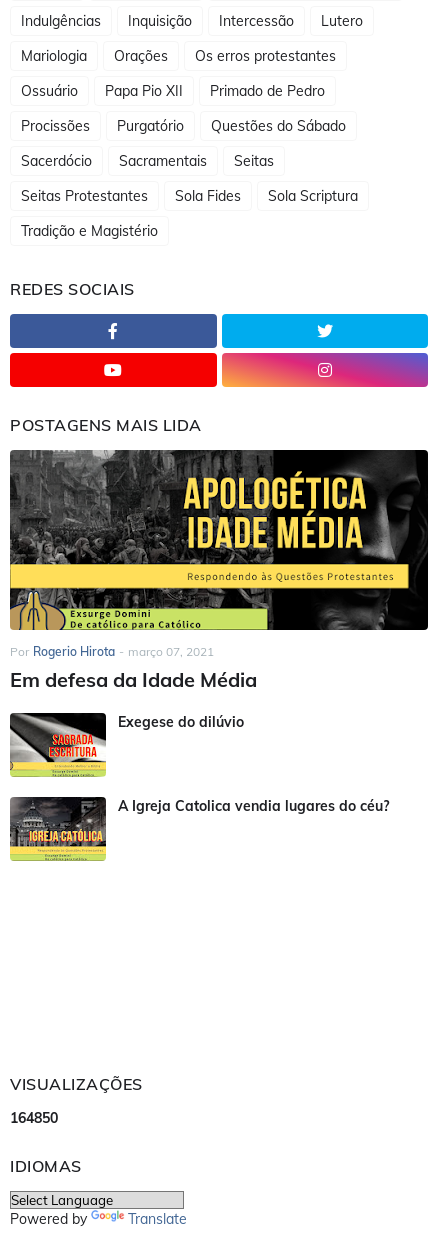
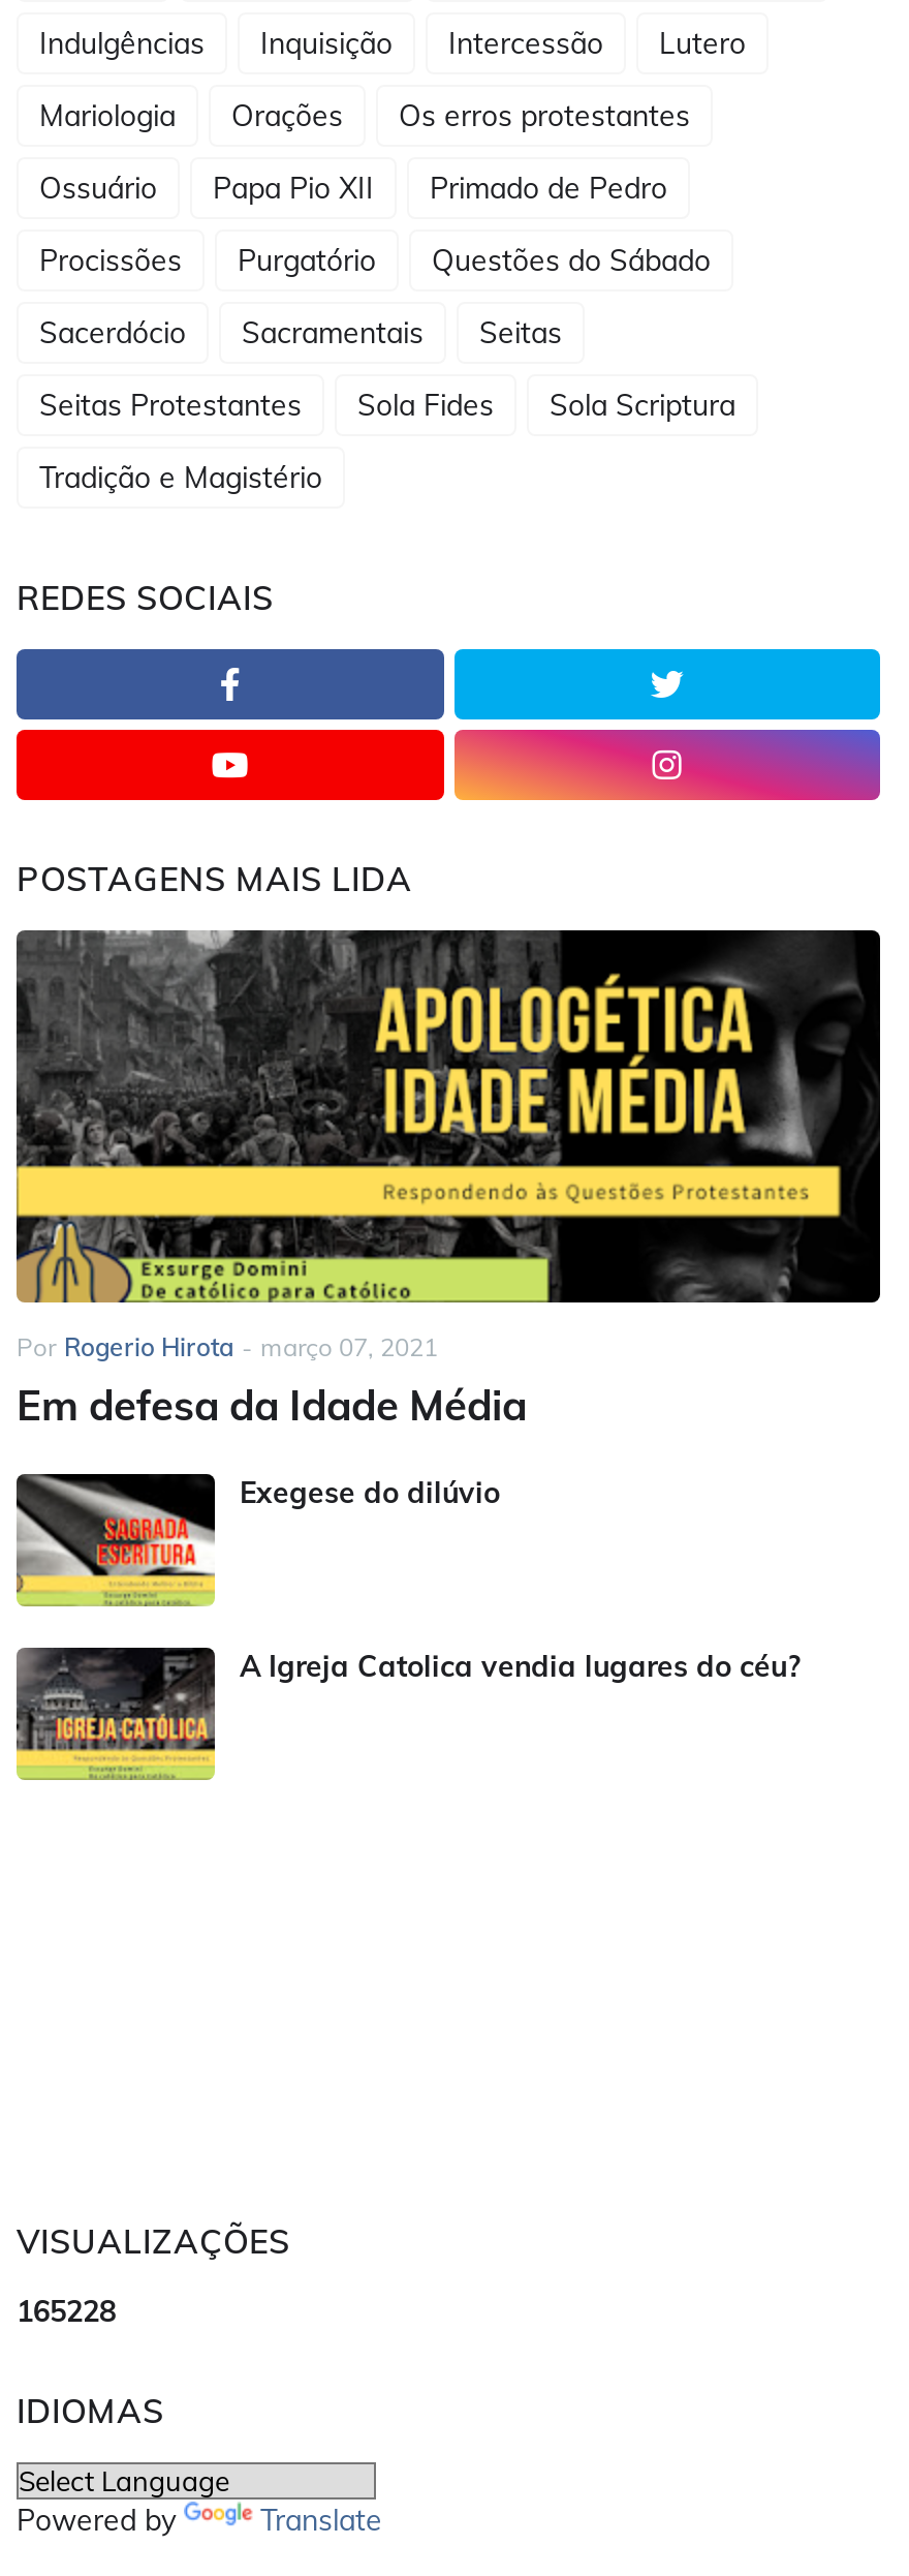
- 164850
+ 165228
